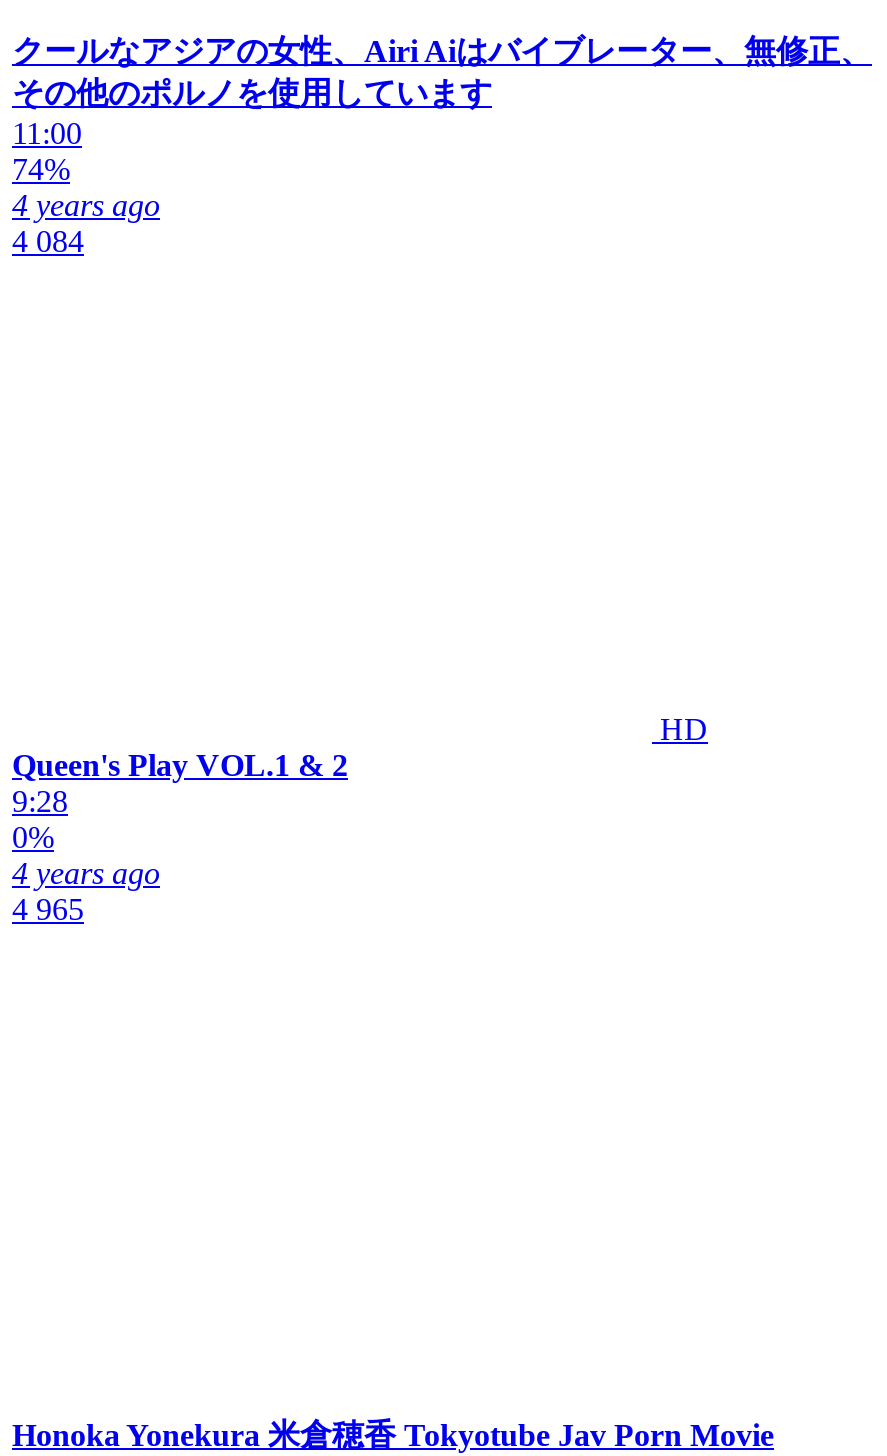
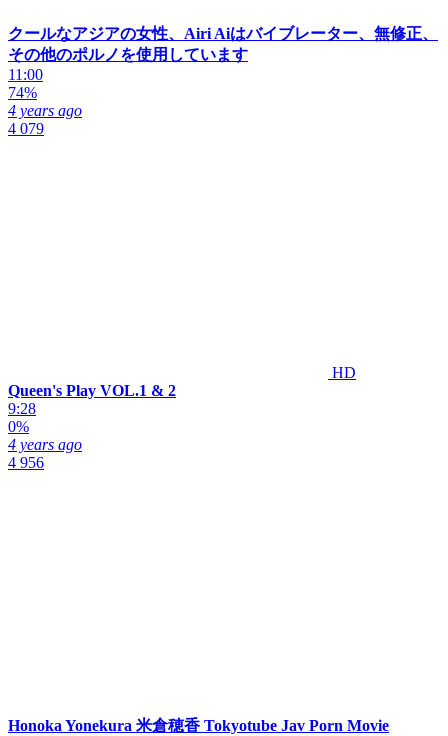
- 4 084
+ 4 079

- 4 965
+ 4 956
